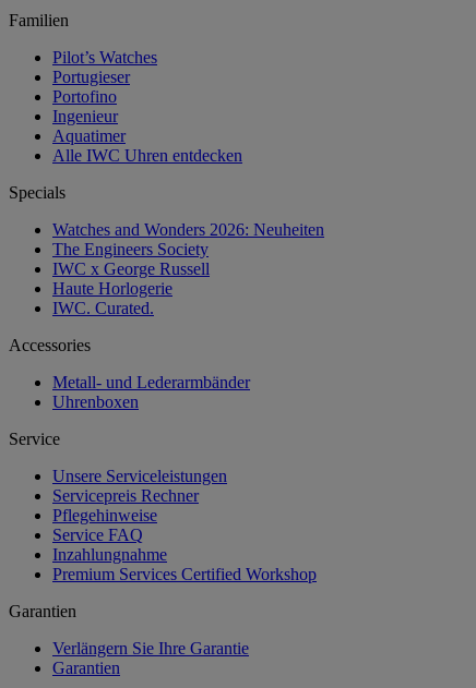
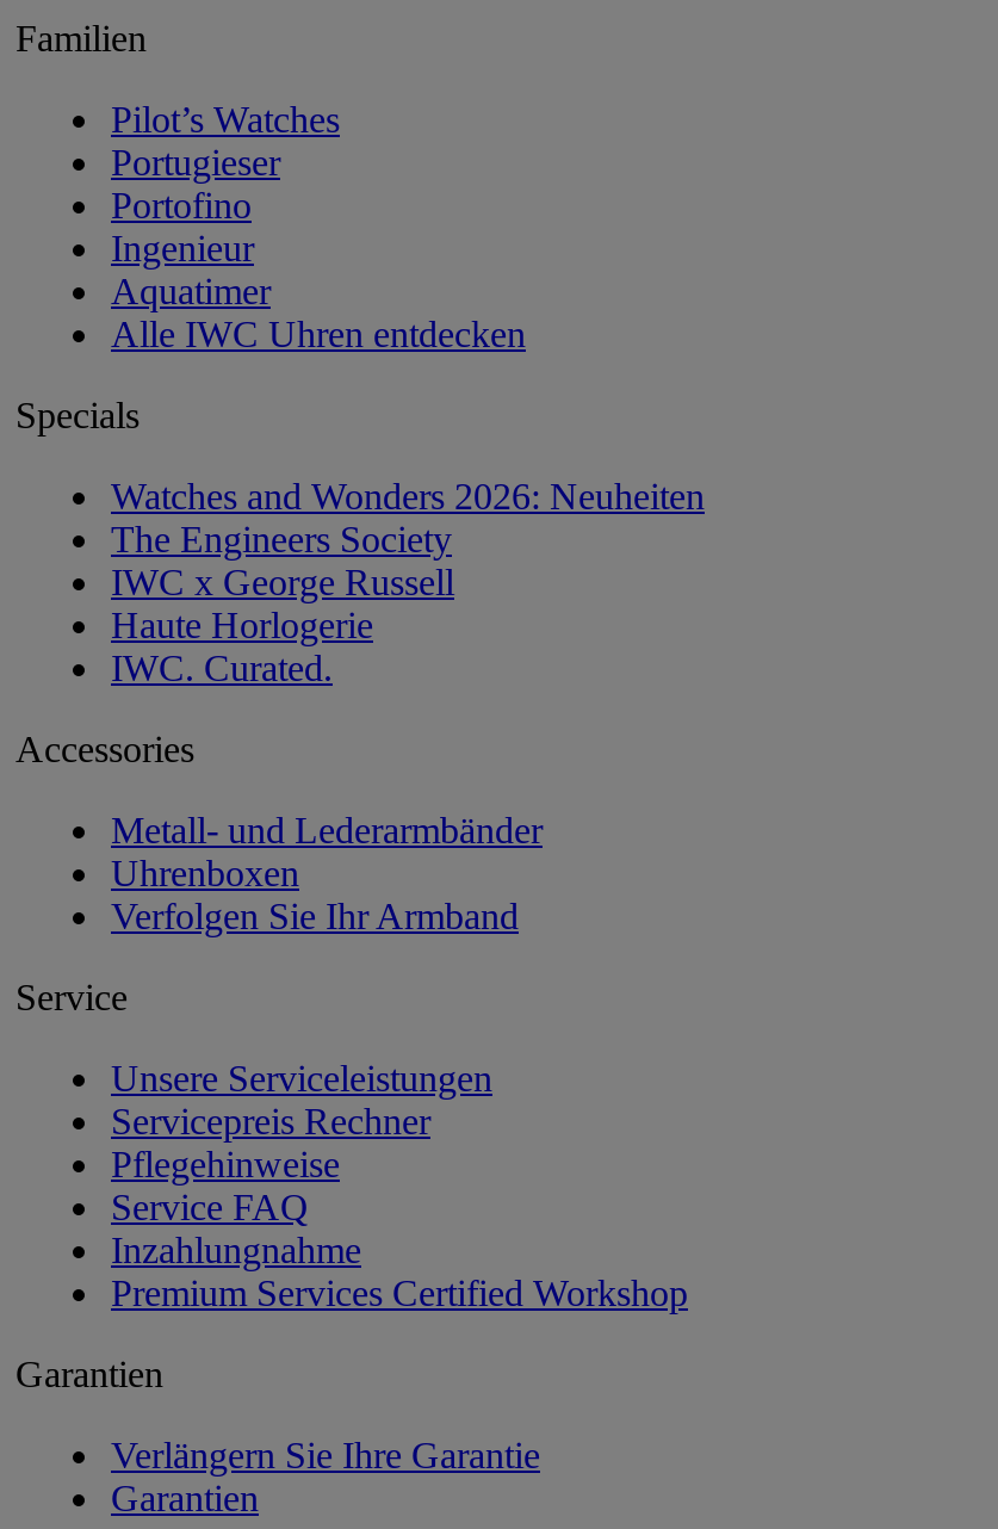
+ Verfolgen Sie Ihr Armband
